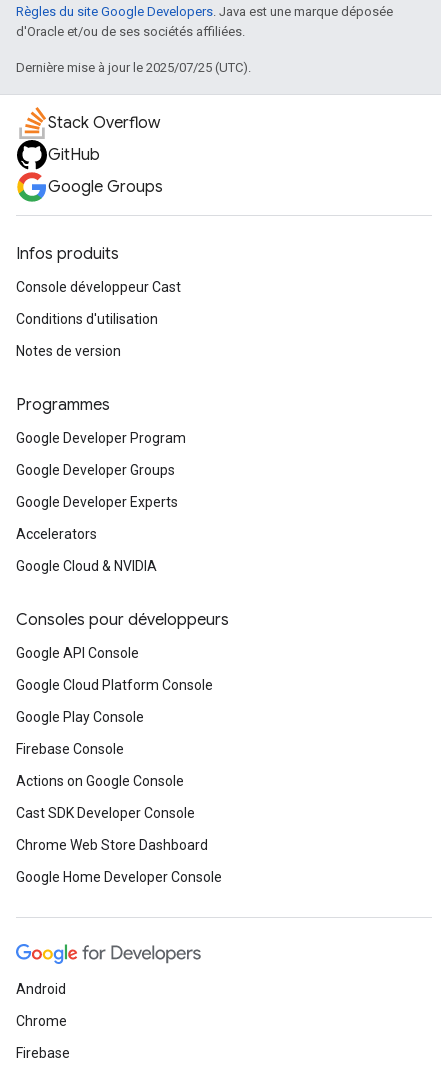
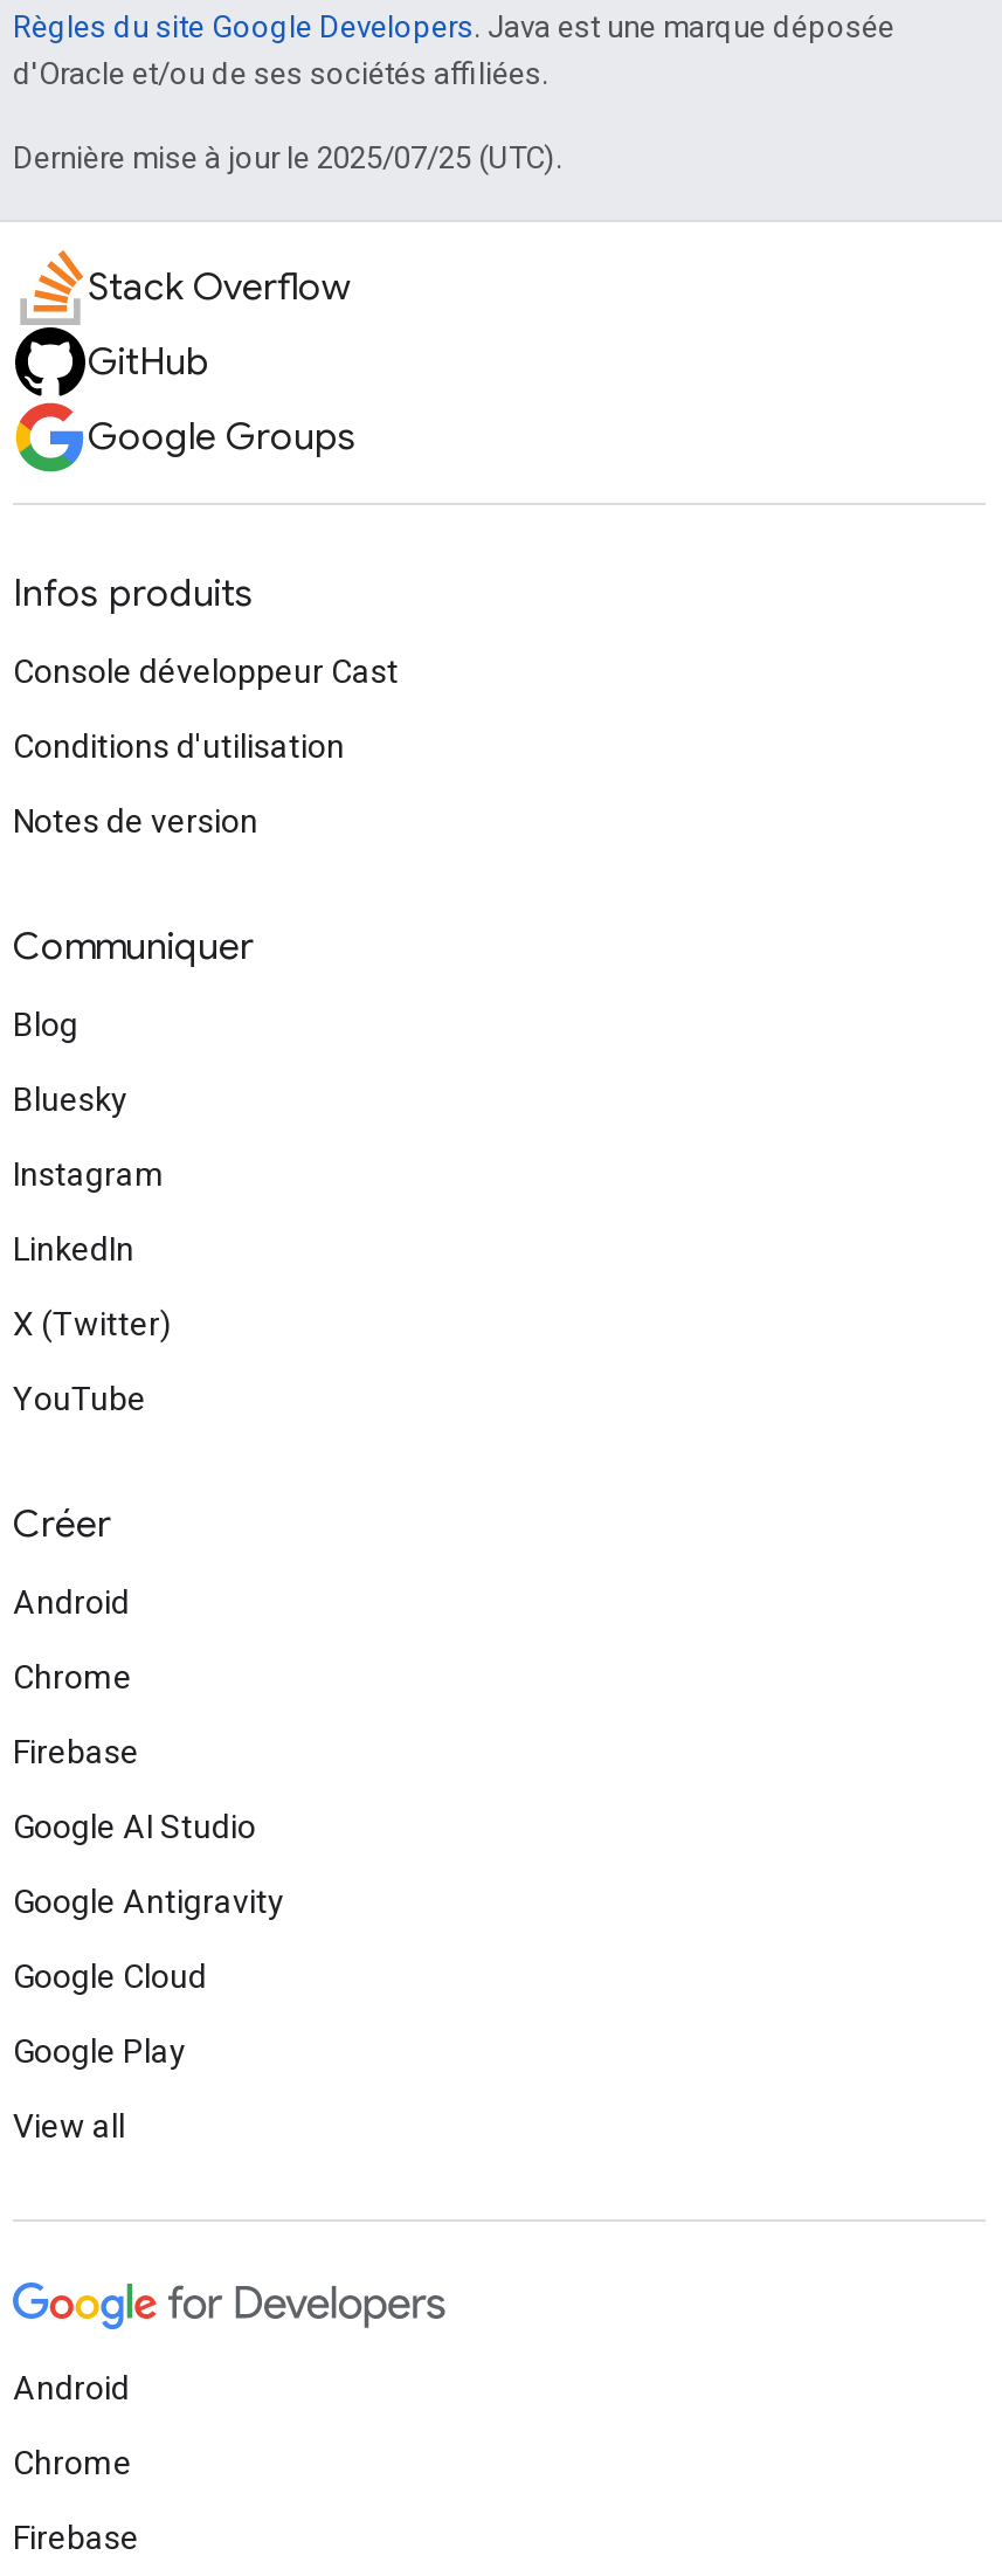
- Programmes
- Google Developer Program
- Google Developer Groups
- Google Developer Experts
- Accelerators
- Google Cloud & NVIDIA
- Consoles pour développeurs
- Google API Console
- Google Cloud Platform Console
- Google Play Console
- Firebase Console
- Actions on Google Console
- Cast SDK Developer Console
- Chrome Web Store Dashboard
- Google Home Developer Console
+ Communiquer
+ Blog
+ Bluesky
+ Instagram
+ LinkedIn
+ X (Twitter)
+ YouTube
+ Créer
+ Android
+ Chrome
+ Firebase
+ Google AI Studio
+ Google Antigravity
+ Google Cloud
+ Google Play
+ View all
